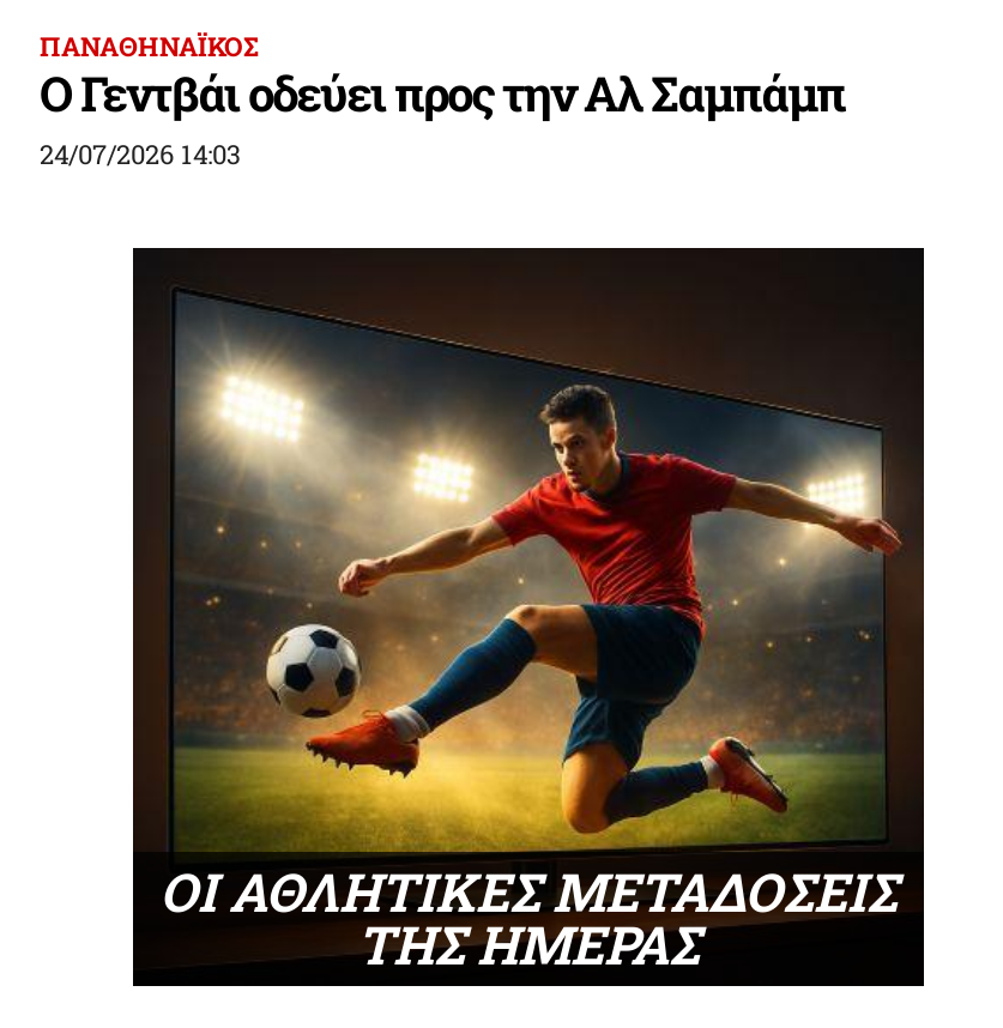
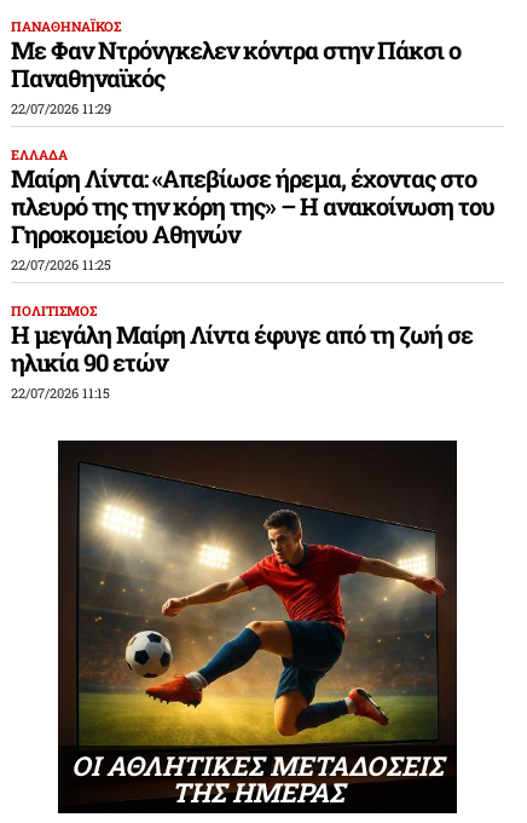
- Ο Γεντβάι οδεύει προς την Αλ Σαμπάμπ
- 24/07/2026 14:03
+ Με Φαν Ντρόνγκελεν κόντρα στην Πάκσι ο
+ Παναθηναϊκός
+ 22/07/2026 11:29
+ ΕΛΛΑΔΑ
+ Μαίρη Λίντα: «Απεβίωσε ήρεμα, έχοντας στο
+ πλευρό της την κόρη της» – Η ανακοίνωση του
+ Γηροκομείου Αθηνών
+ 22/07/2026 11:25
+ ΠΟΛΙΤΙΣΜΟΣ
+ Η μεγάλη Μαίρη Λίντα έφυγε από τη ζωή σε
+ ηλικία 90 ετών
+ 22/07/2026 11:15
